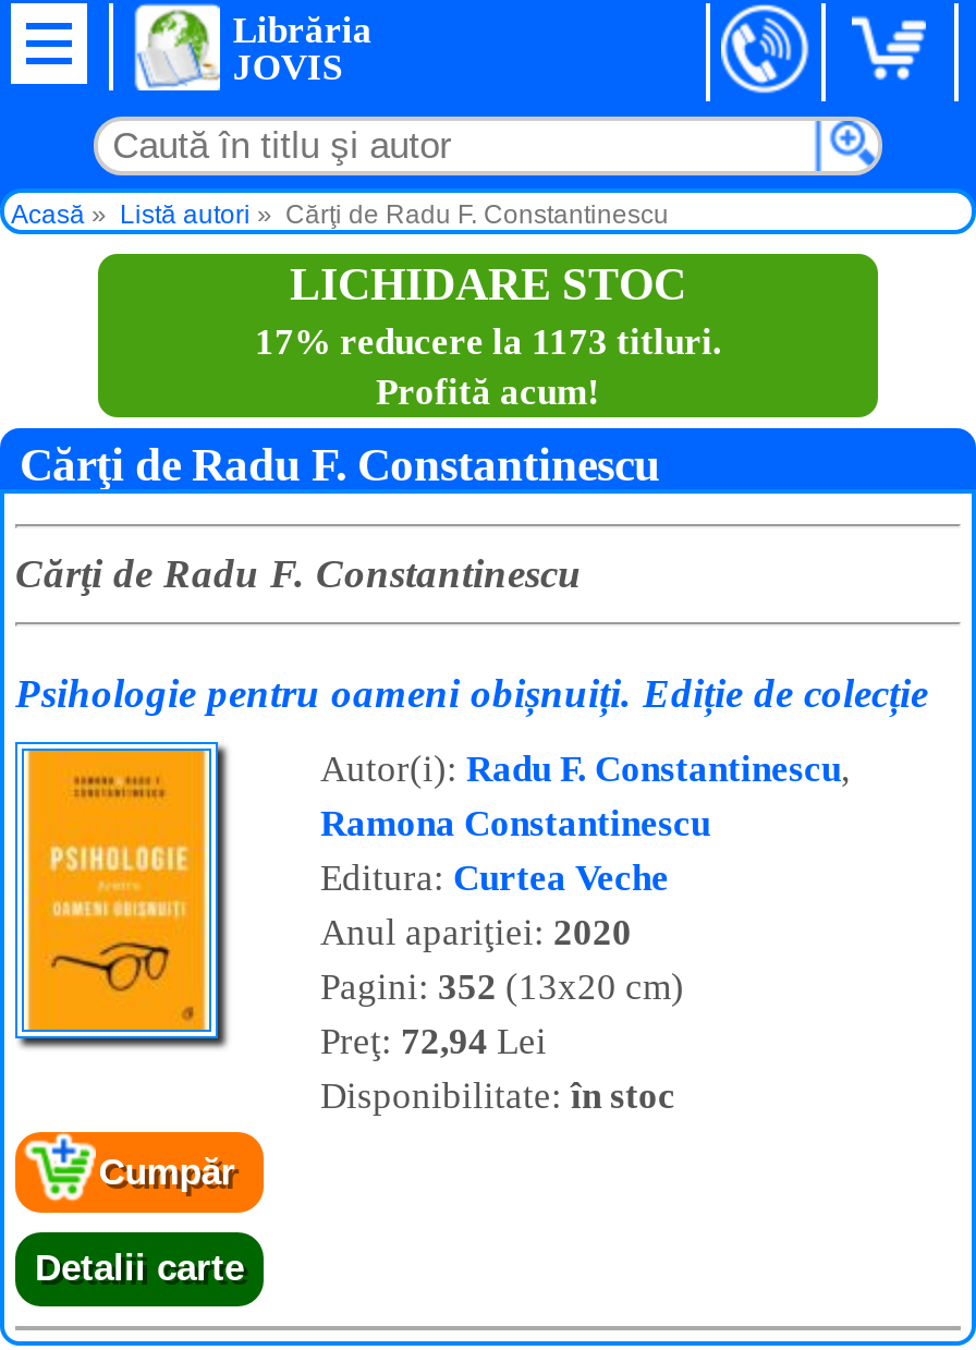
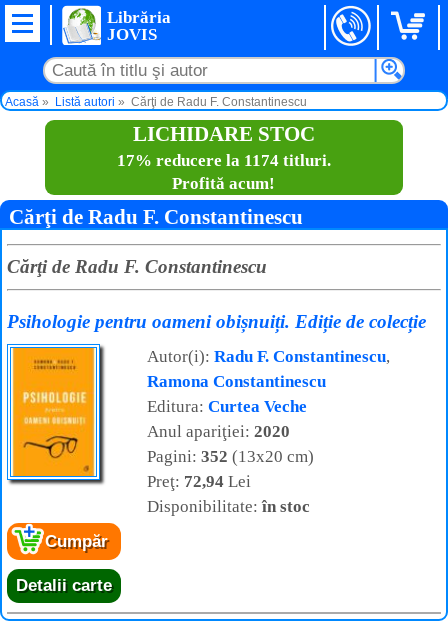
- 17% reducere la 1173 titluri.
+ 17% reducere la 1174 titluri.
